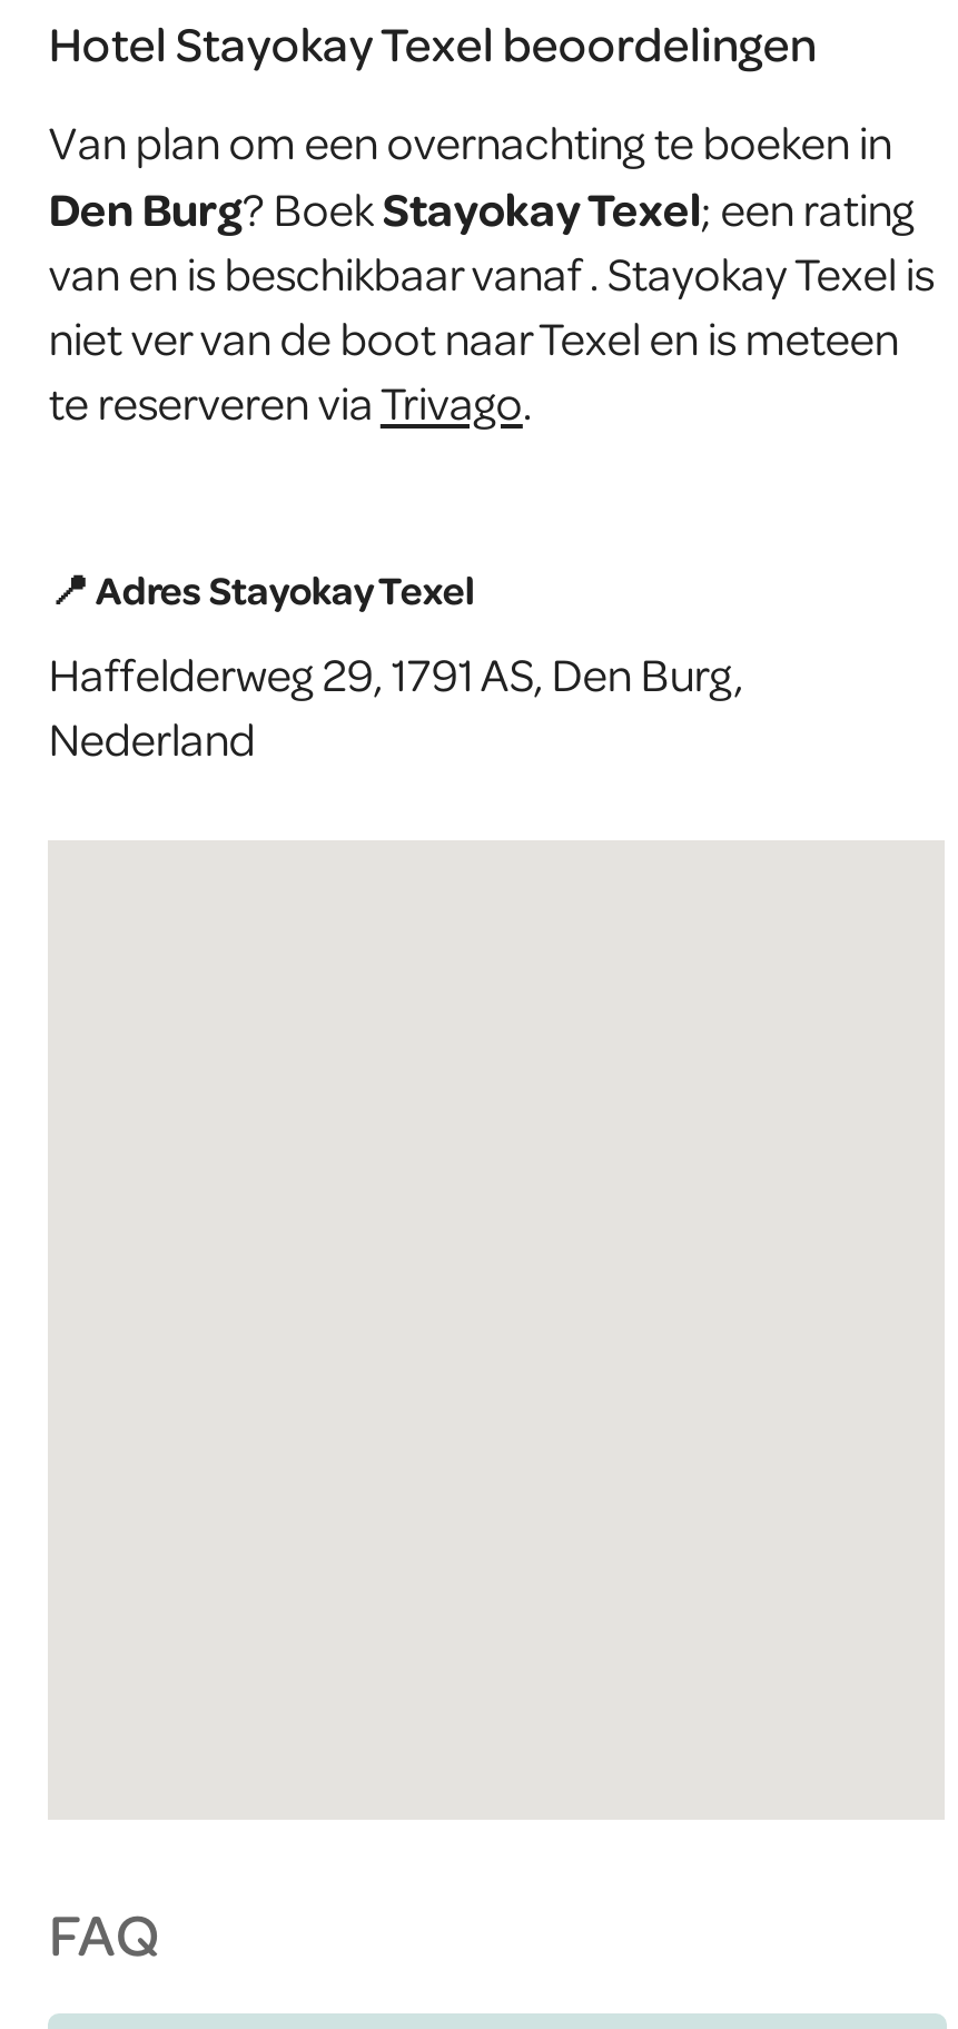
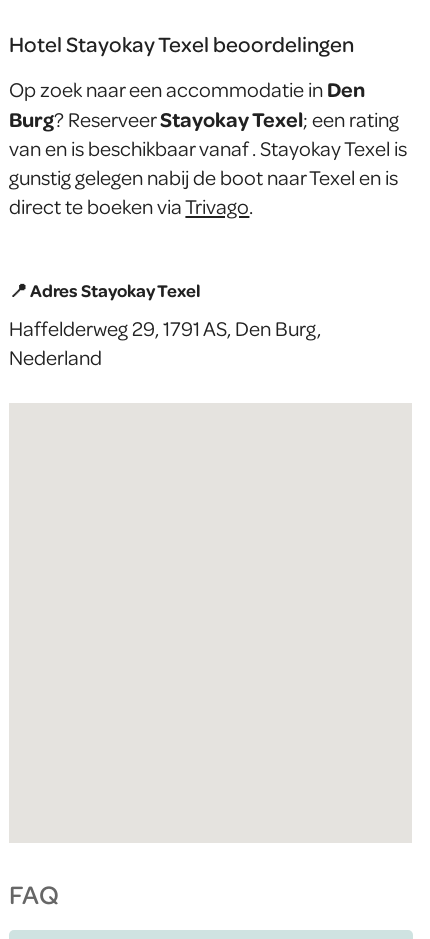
- Van plan om een overnachting te boeken in
- Den Burg? Boek Stayokay Texel; een rating
+ Op zoek naar een accommodatie in Den
+ Burg? ReserveerStayokay Texel; een rating

- niet ver van de boot naar Texel en is meteen
- te reserveren via Trivago.
+ gunstig gelegen nabij de boot naar Texel en is
+ direct te boeken via Trivago.
